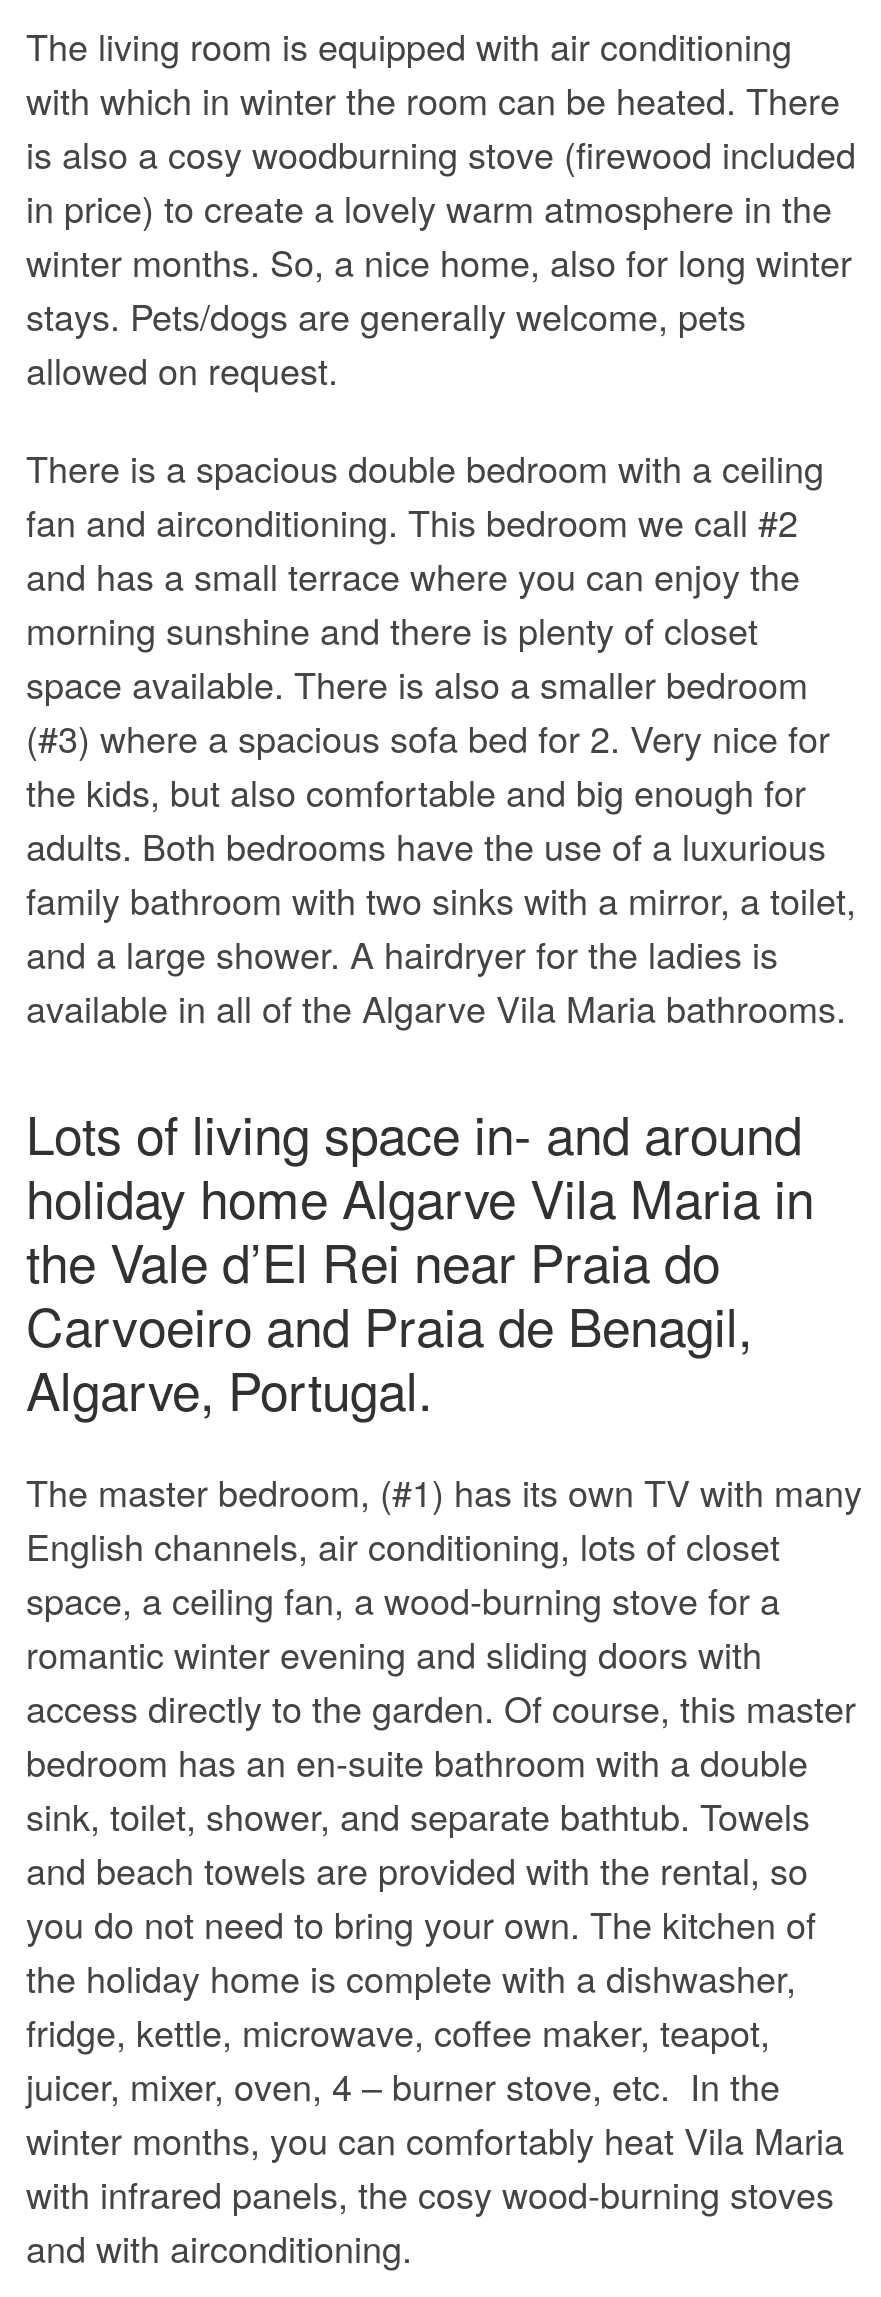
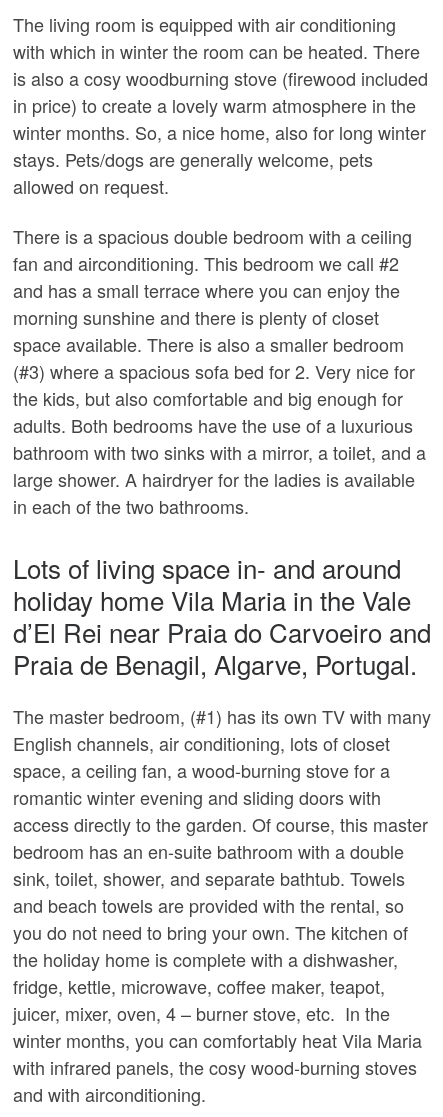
- family bathroom with two sinks with a mirror, a toilet,
- and a large shower. A hairdryer for the ladies is
- available in all of the Algarve Vila Maria bathrooms.
+ bathroom with two sinks with a mirror, a toilet, and a
+ large shower. A hairdryer for the ladies is available
+ in each of the two bathrooms.

- holiday home Algarve Vila Maria in
- the Vale d’El Rei near Praia do
- Carvoeiro and Praia de Benagil,
- Algarve, Portugal.
+ holiday home Vila Maria in the Vale
+ d’El Rei near Praia do Carvoeiro and
+ Praia de Benagil, Algarve, Portugal.
